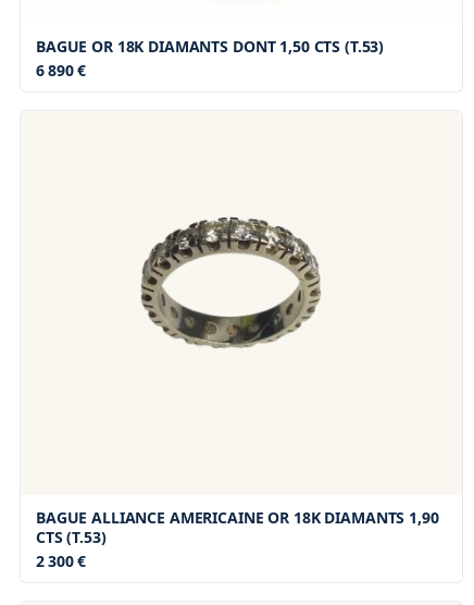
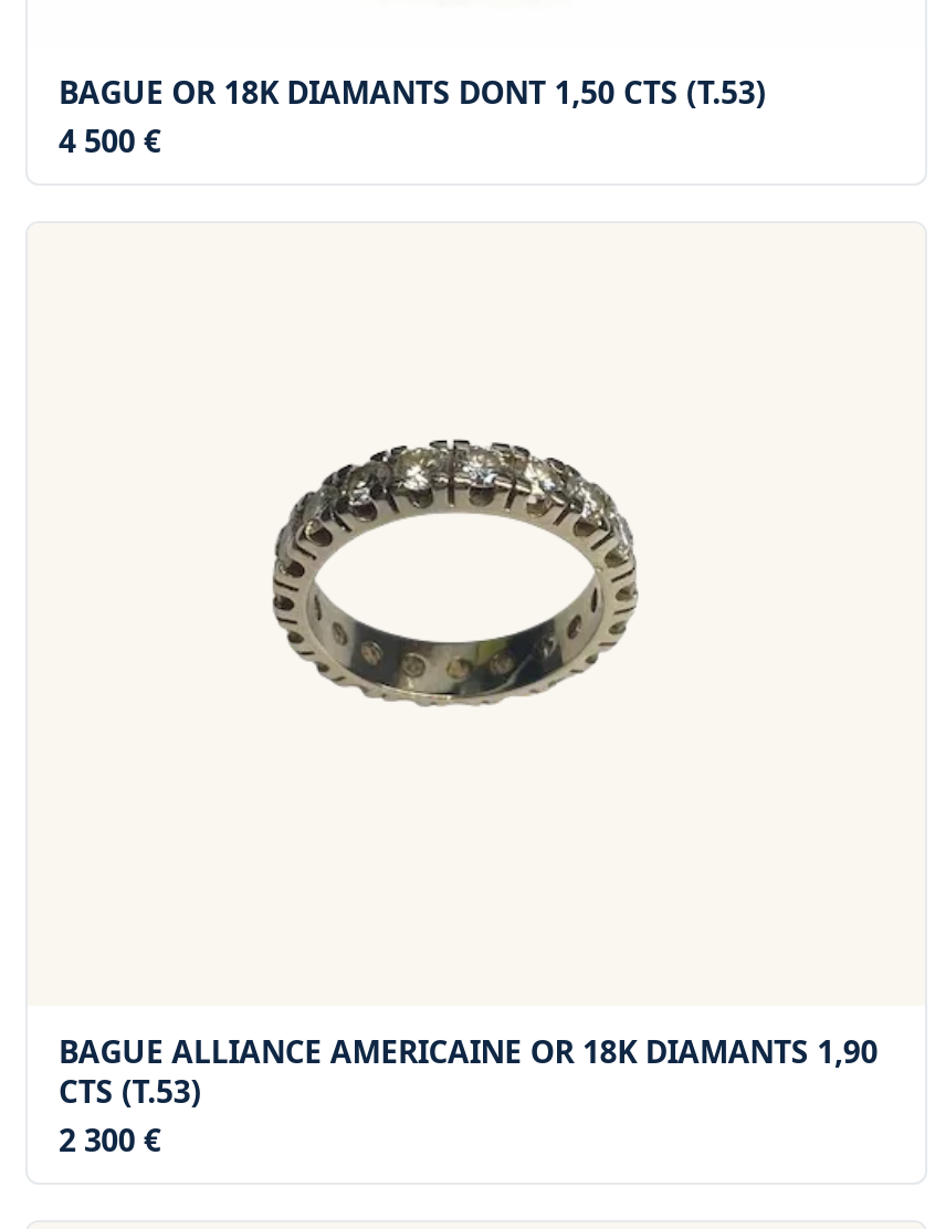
- 6 890 €
+ 4 500 €
